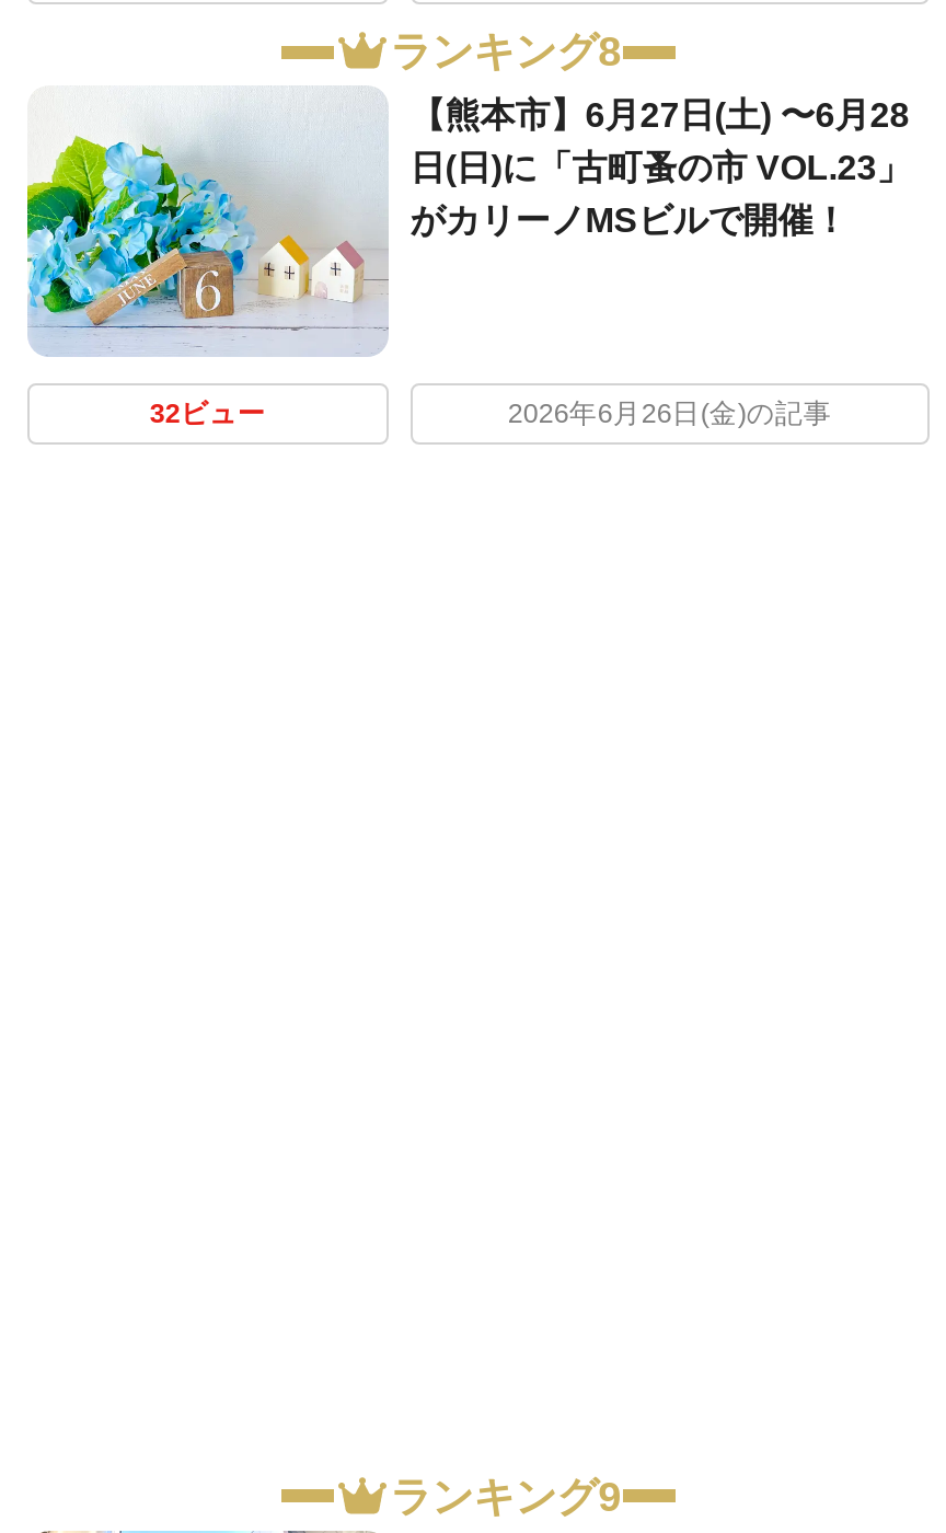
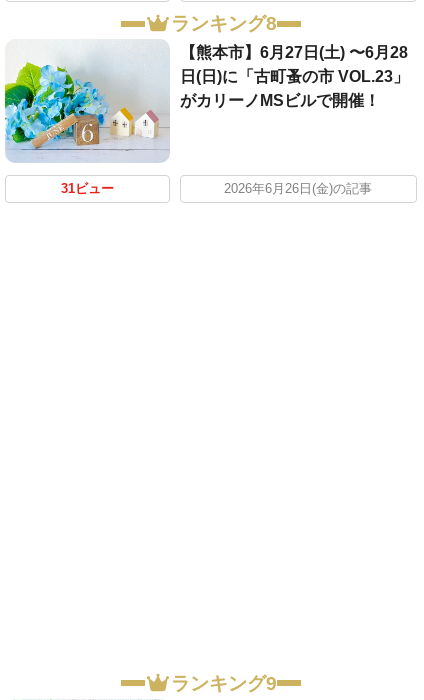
- 32ビュー
+ 31ビュー
